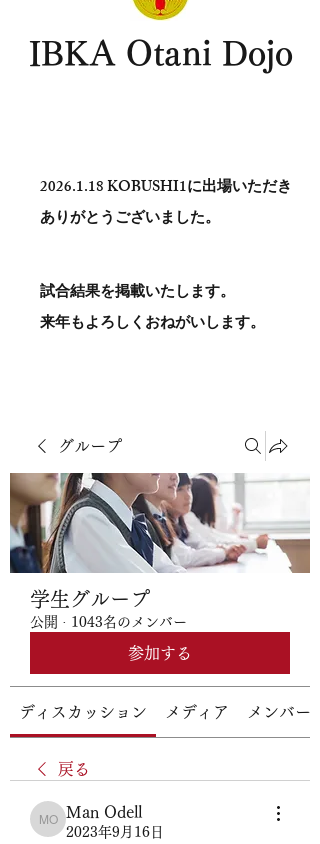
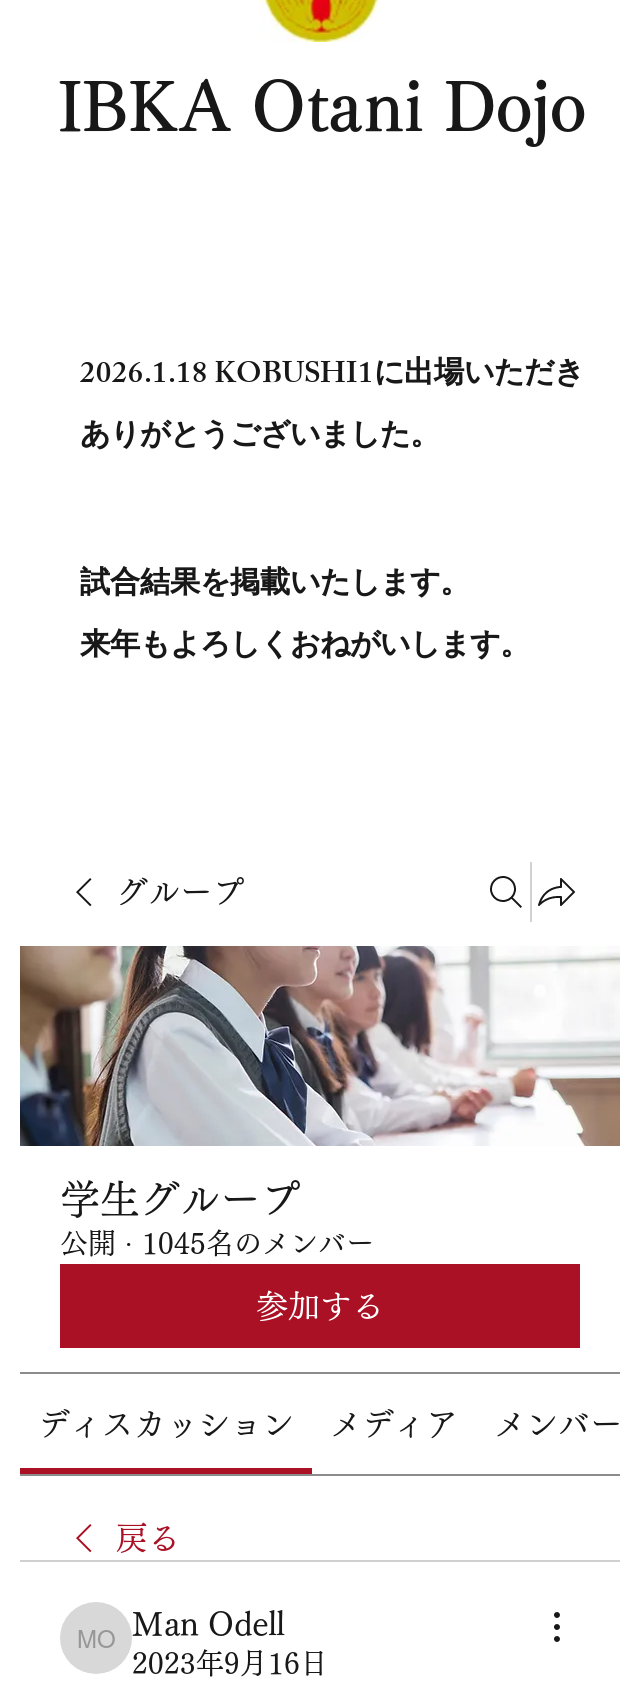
- 公開 · 1043名のメンバー
+ 公開 · 1045名のメンバー
